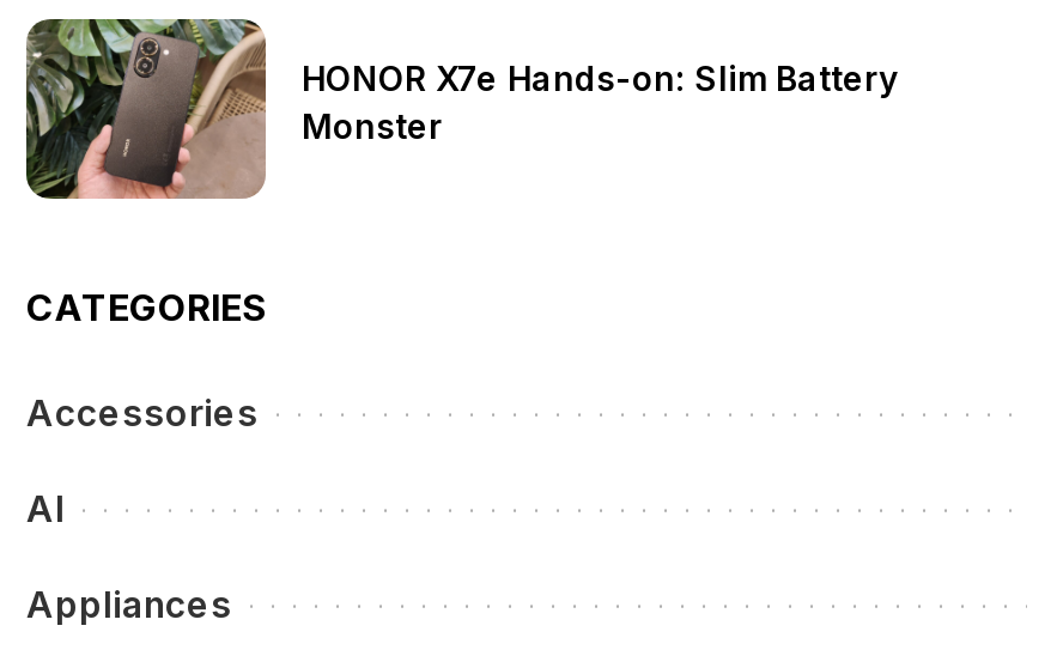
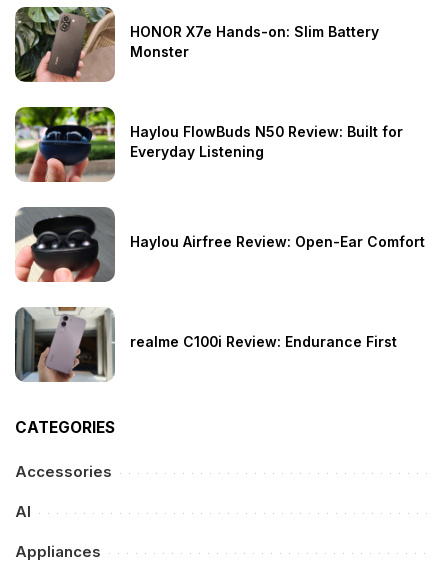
+ [image]
+ Haylou FlowBuds N50 Review: Built for
+ Everyday Listening

+ [image]
+ Haylou Airfree Review: Open-Ear Comfort

+ [image]
+ realme C100i Review: Endurance First
